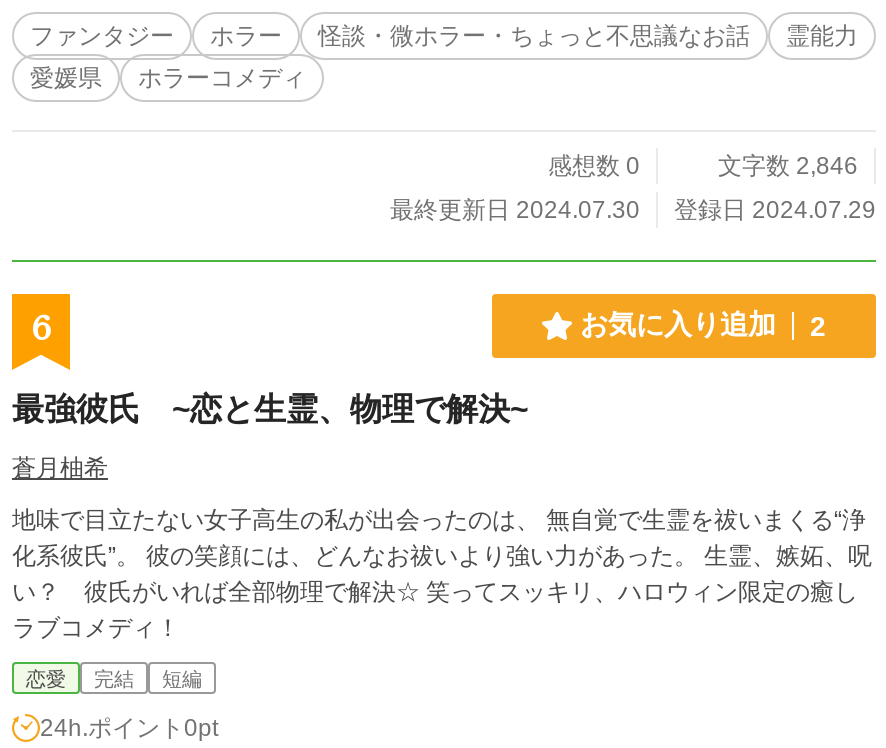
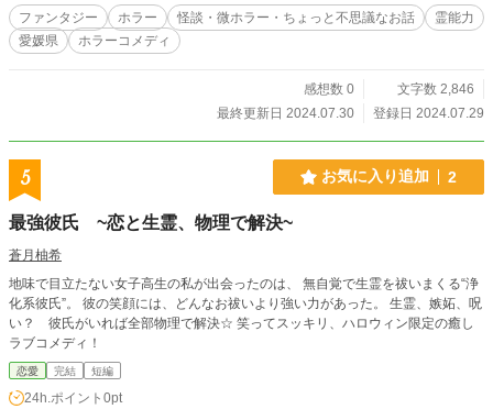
- 6
+ 5
